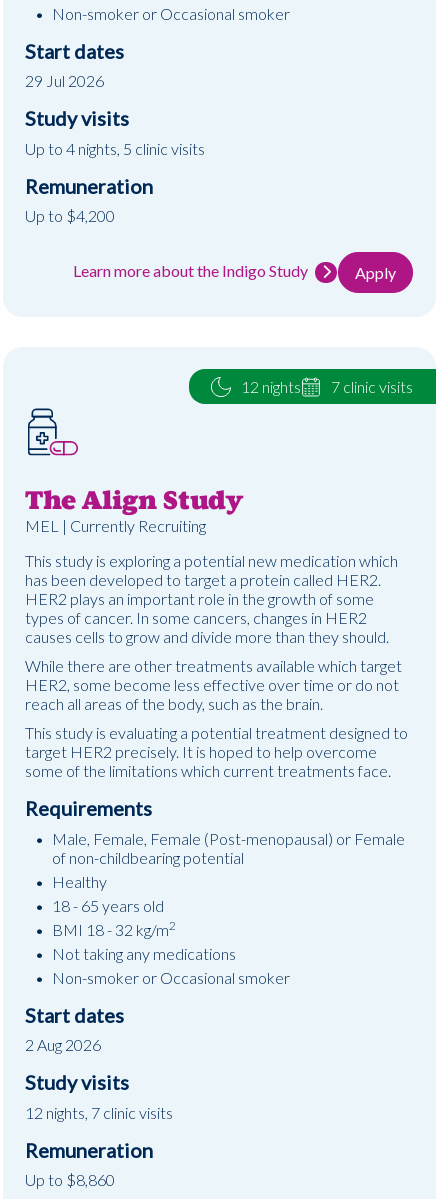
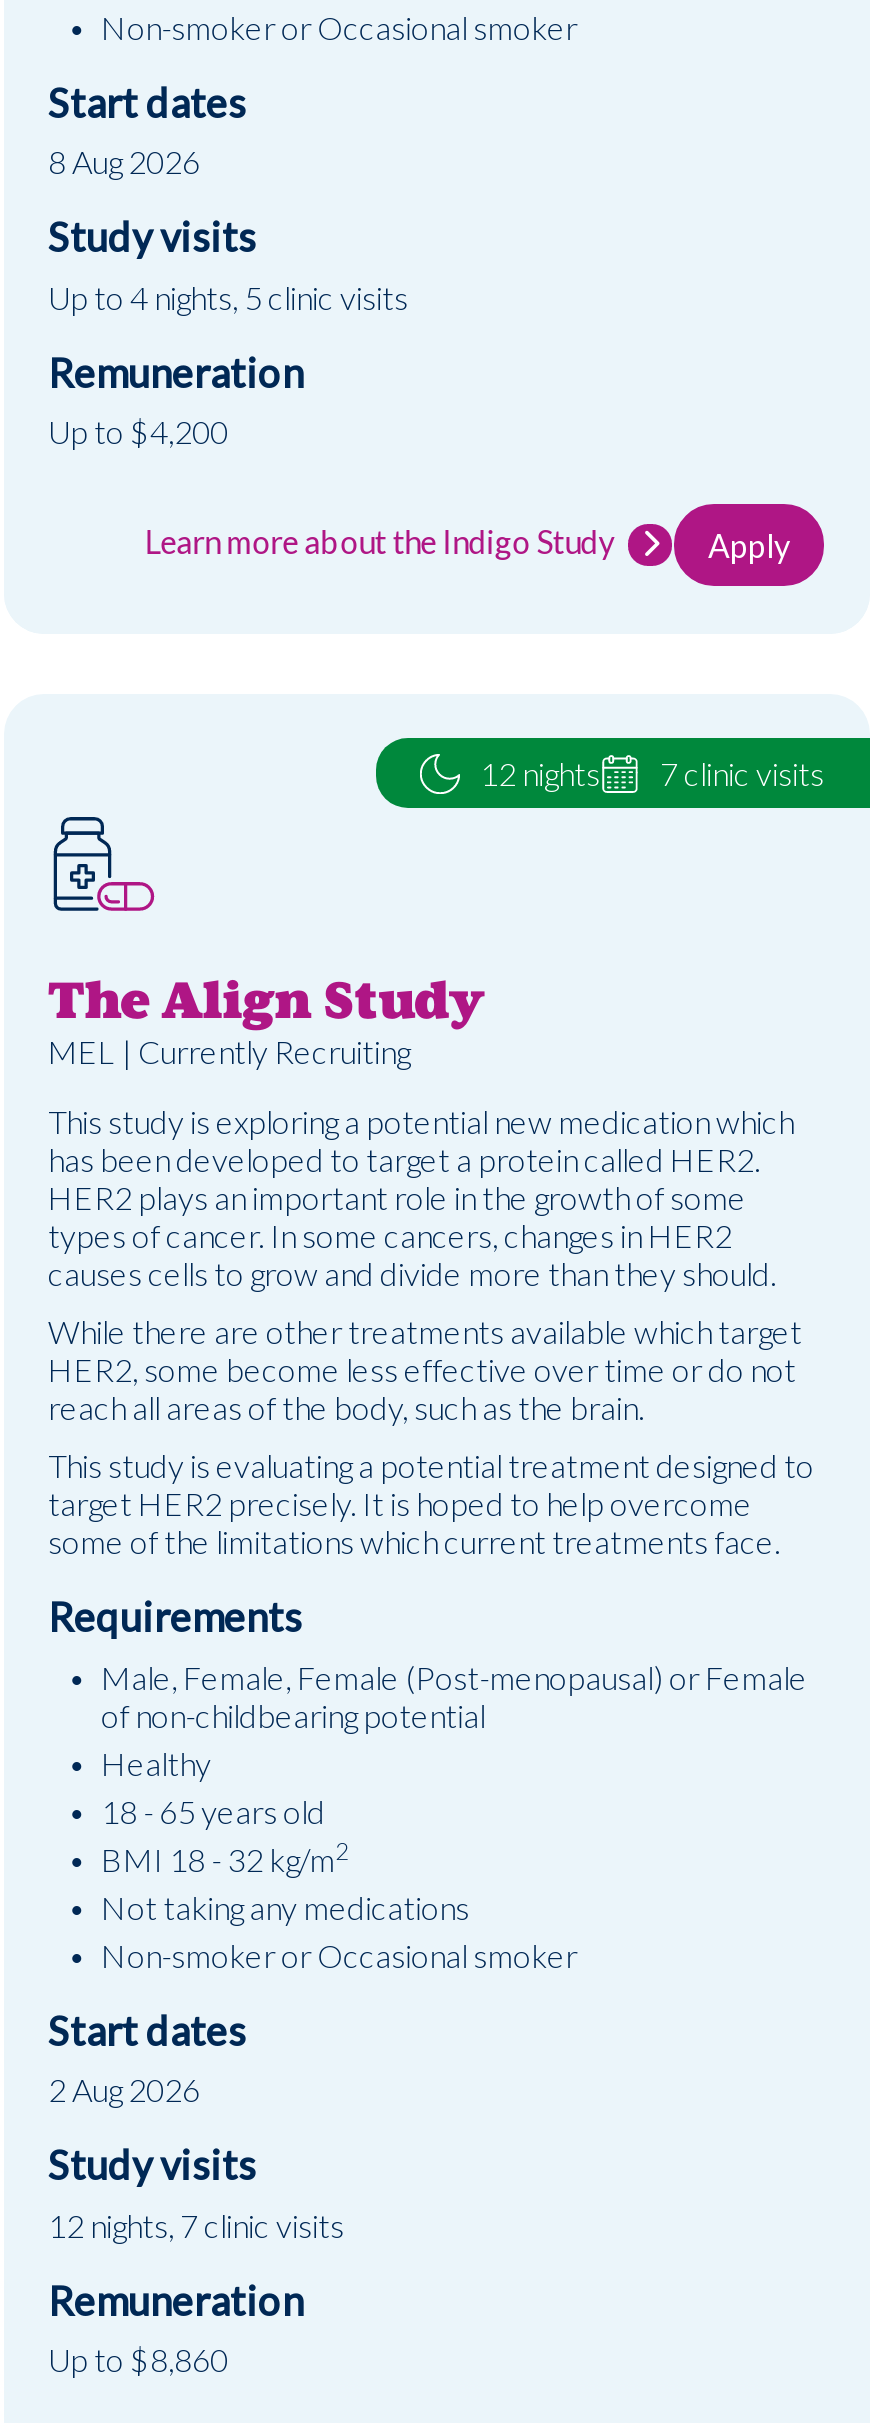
- 29 Jul 2026
+ 8 Aug 2026
